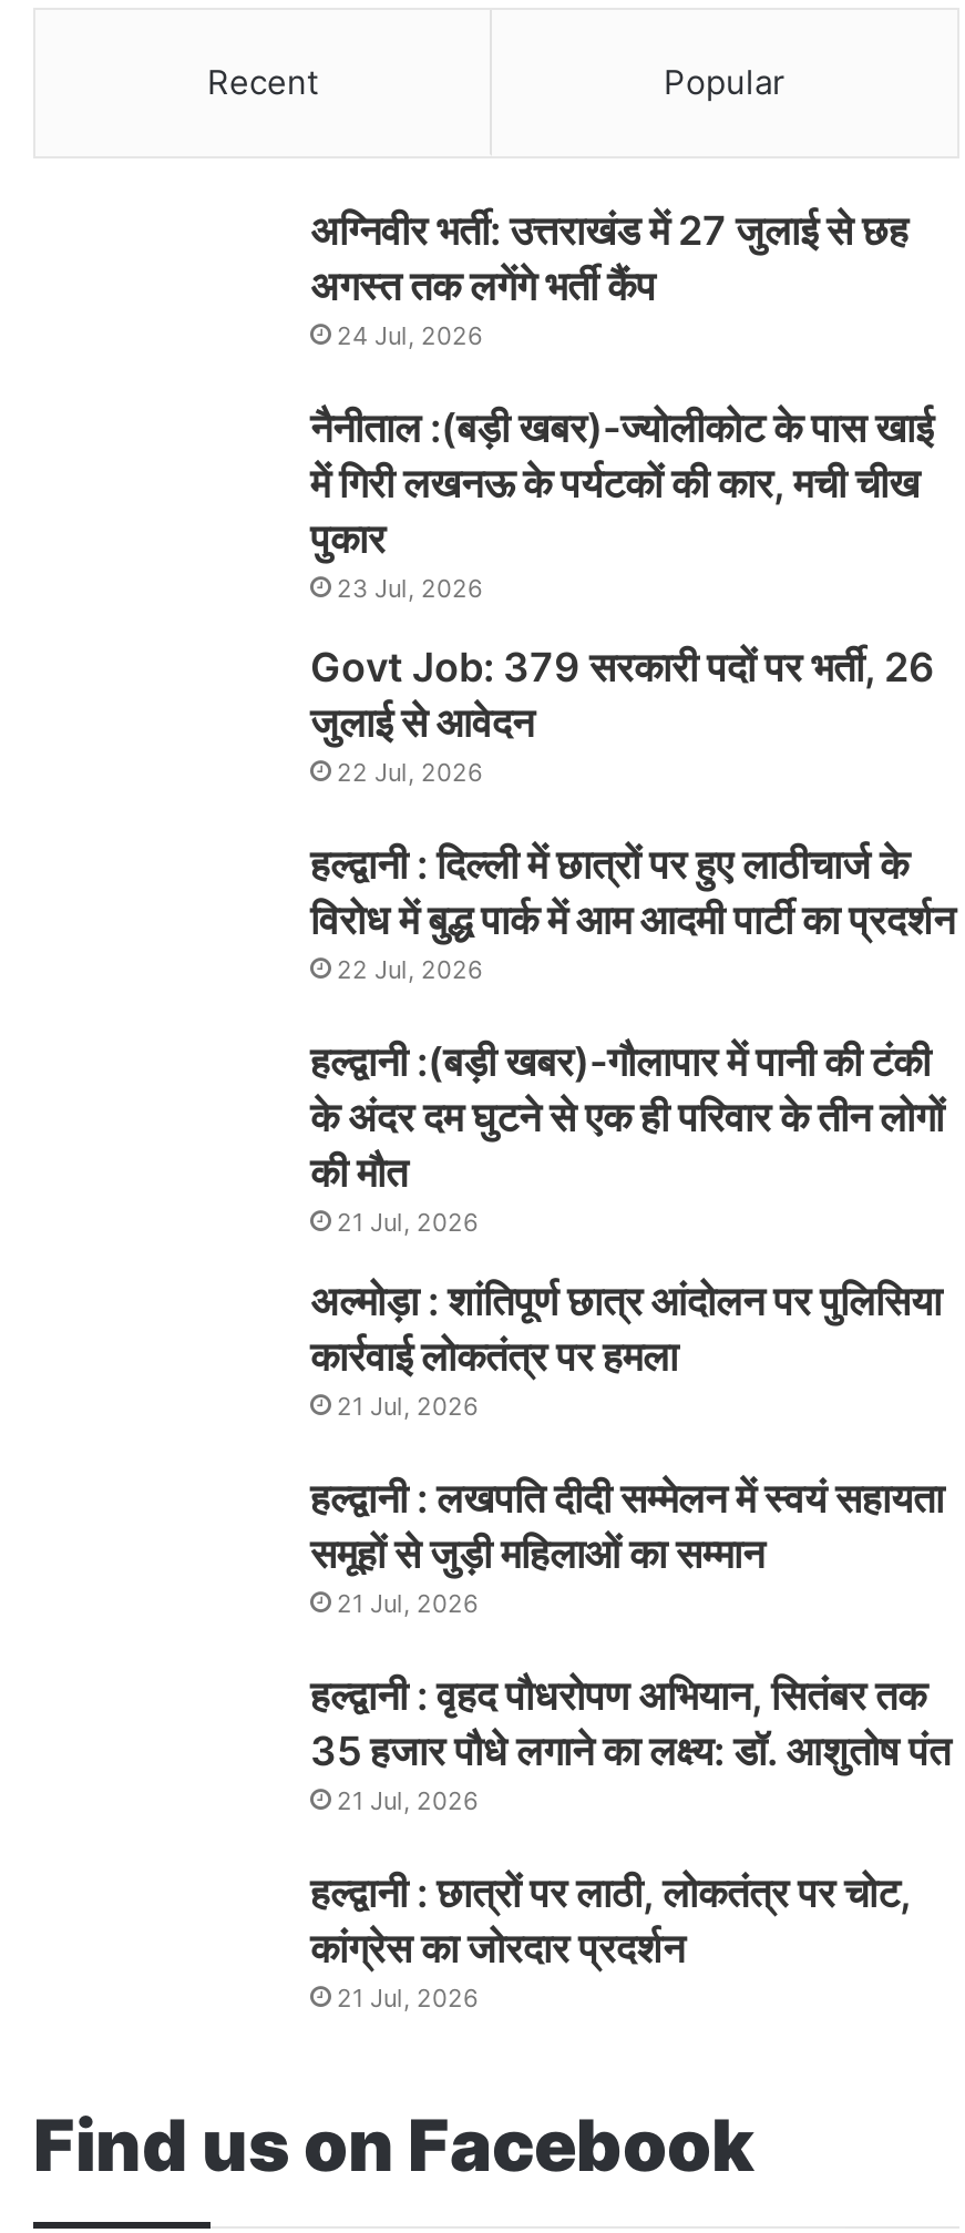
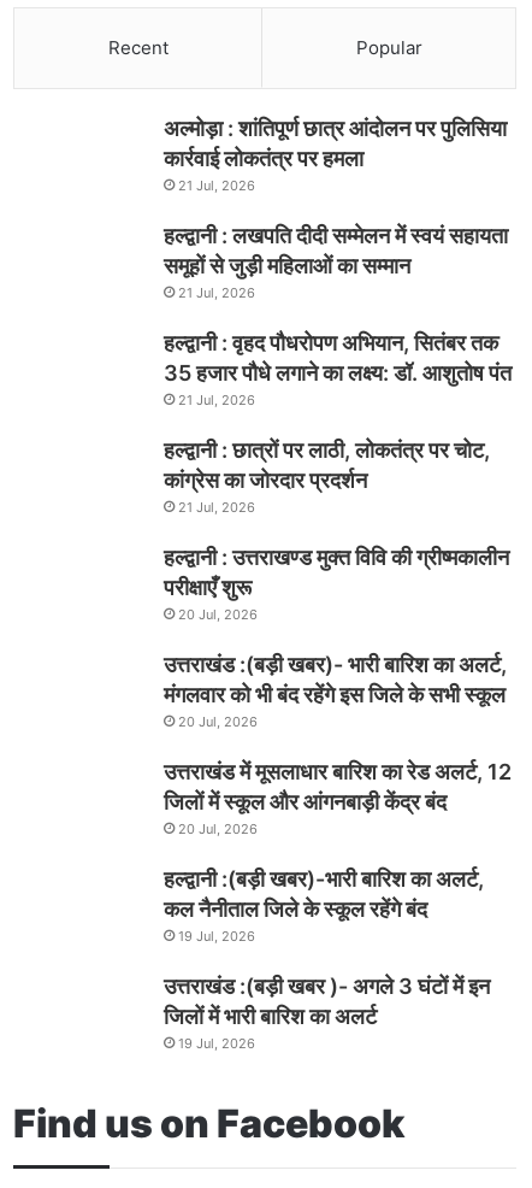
- अग्निवीर भर्ती: उत्तराखंड में 27 जुलाई से छह
- अगस्त तक लगेंगे भर्ती कैंप
- 24 Jul, 2026
- नैनीताल :(बड़ी खबर)-ज्योलीकोट के पास खाई
- में गिरी लखनऊ के पर्यटकों की कार, मची चीख
- पुकार
- 23 Jul, 2026
- Govt Job: 379 सरकारी पदों पर भर्ती, 26
- जुलाई से आवेदन
- 22 Jul, 2026
- हल्द्वानी : दिल्ली में छात्रों पर हुए लाठीचार्ज के
- विरोध में बुद्ध पार्क में आम आदमी पार्टी का प्रदर्शन
- 22 Jul, 2026
- हल्द्वानी :(बड़ी खबर)-गौलापार में पानी की टंकी
- के अंदर दम घुटने से एक ही परिवार के तीन लोगों
- की मौत
- 21 Jul, 2026

moved up: अल्मोड़ा : शांतिपूर्ण छात्र आंदोलन पर पुलिसिया | कार्रवाई लोकतंत्र पर हमला | 21 Jul, 2026 | ... | कांग्रेस का जोरदार प्रदर्शन | 21 Jul, 2026

+ हल्द्वानी : उत्तराखण्ड मुक्त विवि की ग्रीष्मकालीन
+ परीक्षाएँ शुरू
+ 20 Jul, 2026
+ उत्तराखंड :(बड़ी खबर)- भारी बारिश का अलर्ट,
+ मंगलवार को भी बंद रहेंगे इस जिले के सभी स्कूल
+ 20 Jul, 2026
+ उत्तराखंड में मूसलाधार बारिश का रेड अलर्ट, 12
+ जिलों में स्कूल और आंगनबाड़ी केंद्र बंद
+ 20 Jul, 2026
+ हल्द्वानी :(बड़ी खबर)-भारी बारिश का अलर्ट,
+ कल नैनीताल जिले के स्कूल रहेंगे बंद
+ 19 Jul, 2026
+ उत्तराखंड :(बड़ी खबर )- अगले 3 घंटों में इन
+ जिलों में भारी बारिश का अलर्ट
+ 19 Jul, 2026
